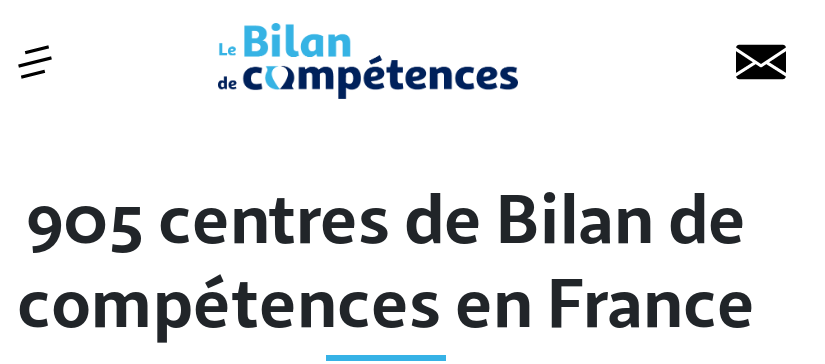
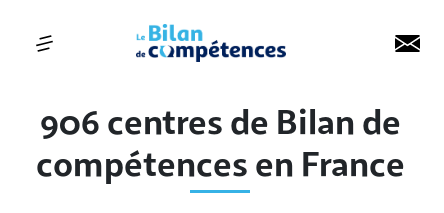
- 905 centres de Bilan de
+ 906 centres de Bilan de
